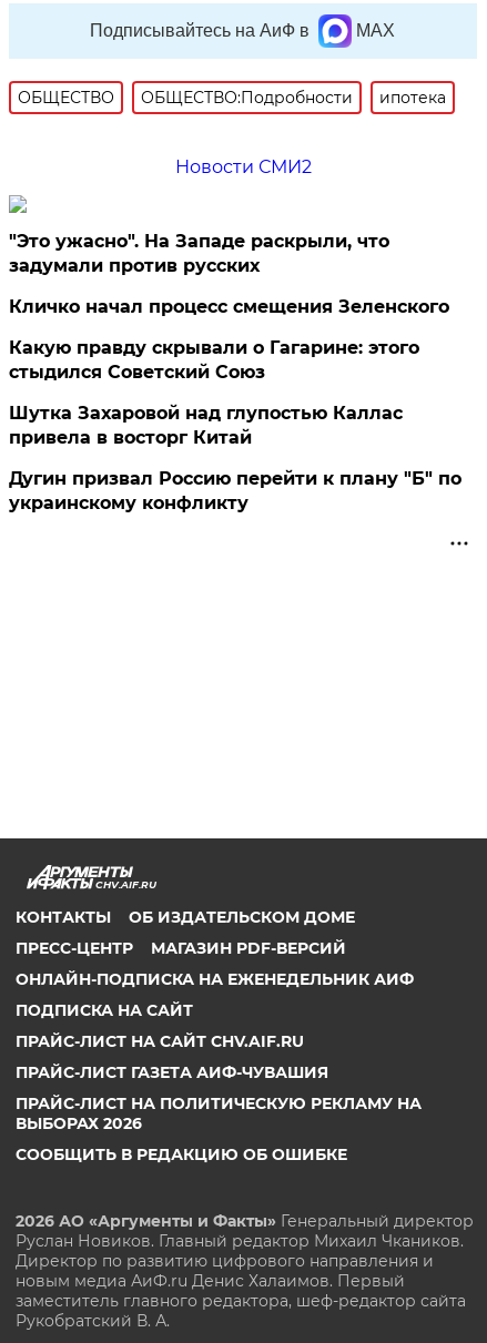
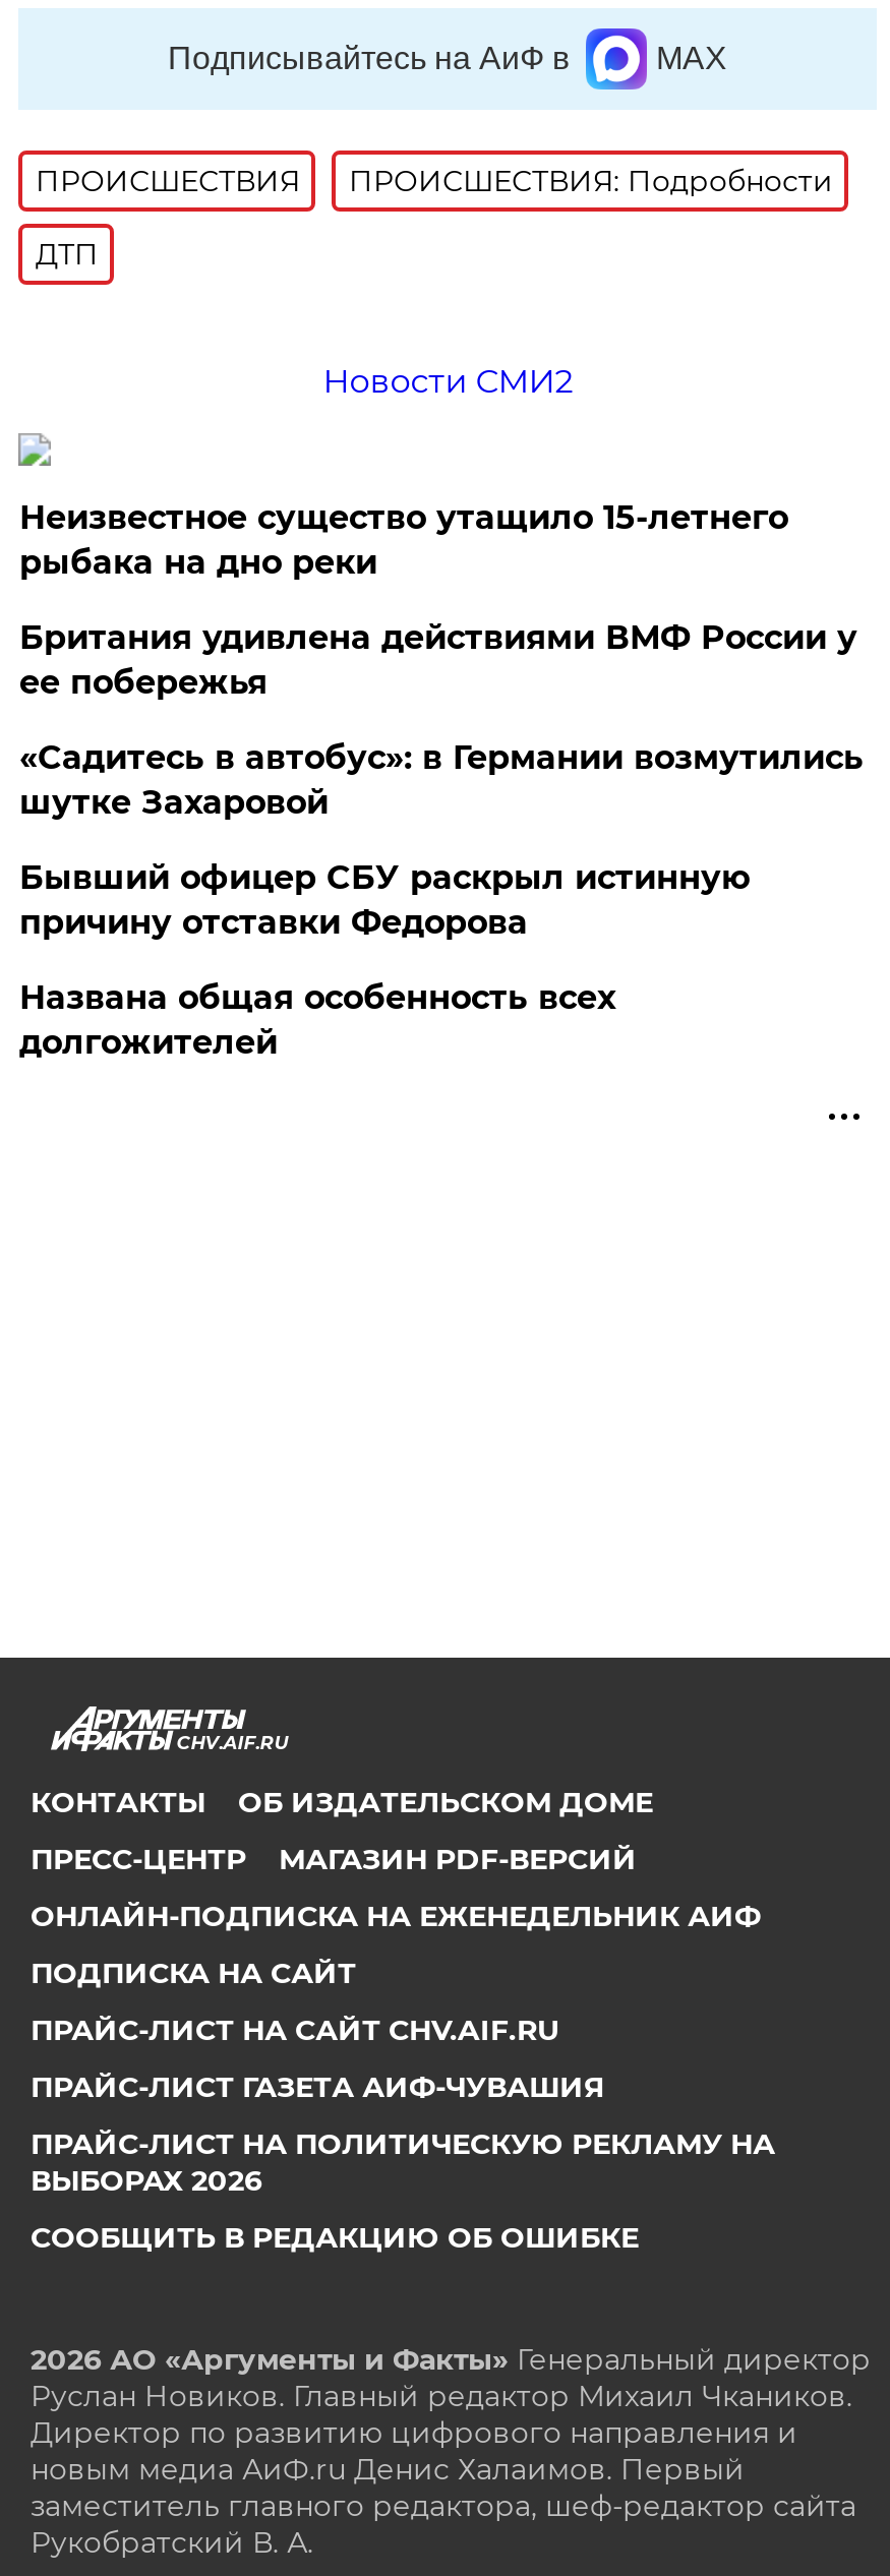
- ОБЩЕСТВО
- ОБЩЕСТВО:Подробности
- ипотека
+ ПРОИСШЕСТВИЯ
+ ПРОИСШЕСТВИЯ: Подробности
+ ДТП

- "Это ужасно". На Западе раскрыли, что
- задумали против русских
+ Неизвестное существо утащило 15-летнего
+ рыбака на дно реки

- Кличко начал процесс смещения Зеленского
+ Британия удивлена действиями ВМФ России у
+ ее побережья

- Какую правду скрывали о Гагарине: этого
- стыдился Советский Союз
+ «Садитесь в автобус»: в Германии возмутились
+ шутке Захаровой

- Шутка Захаровой над глупостью Каллас
- привела в восторг Китай
+ Бывший офицер СБУ раскрыл истинную
+ причину отставки Федорова

- Дугин призвал Россию перейти к плану "Б" по
- украинскому конфликту
+ Названа общая особенность всех
+ долгожителей
